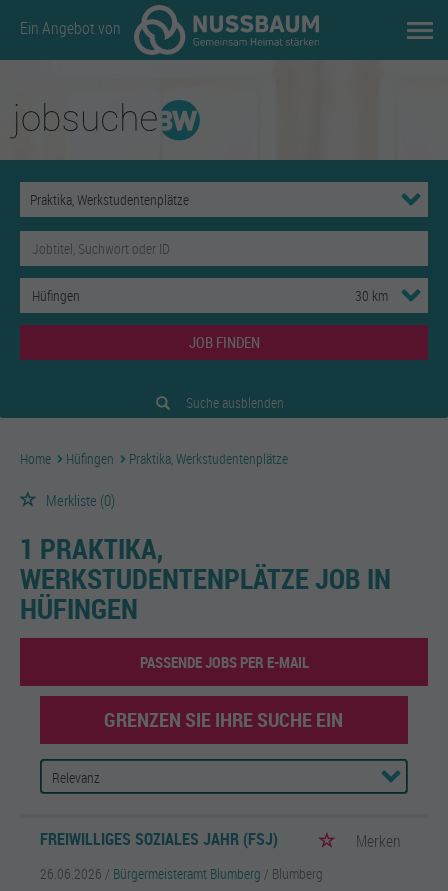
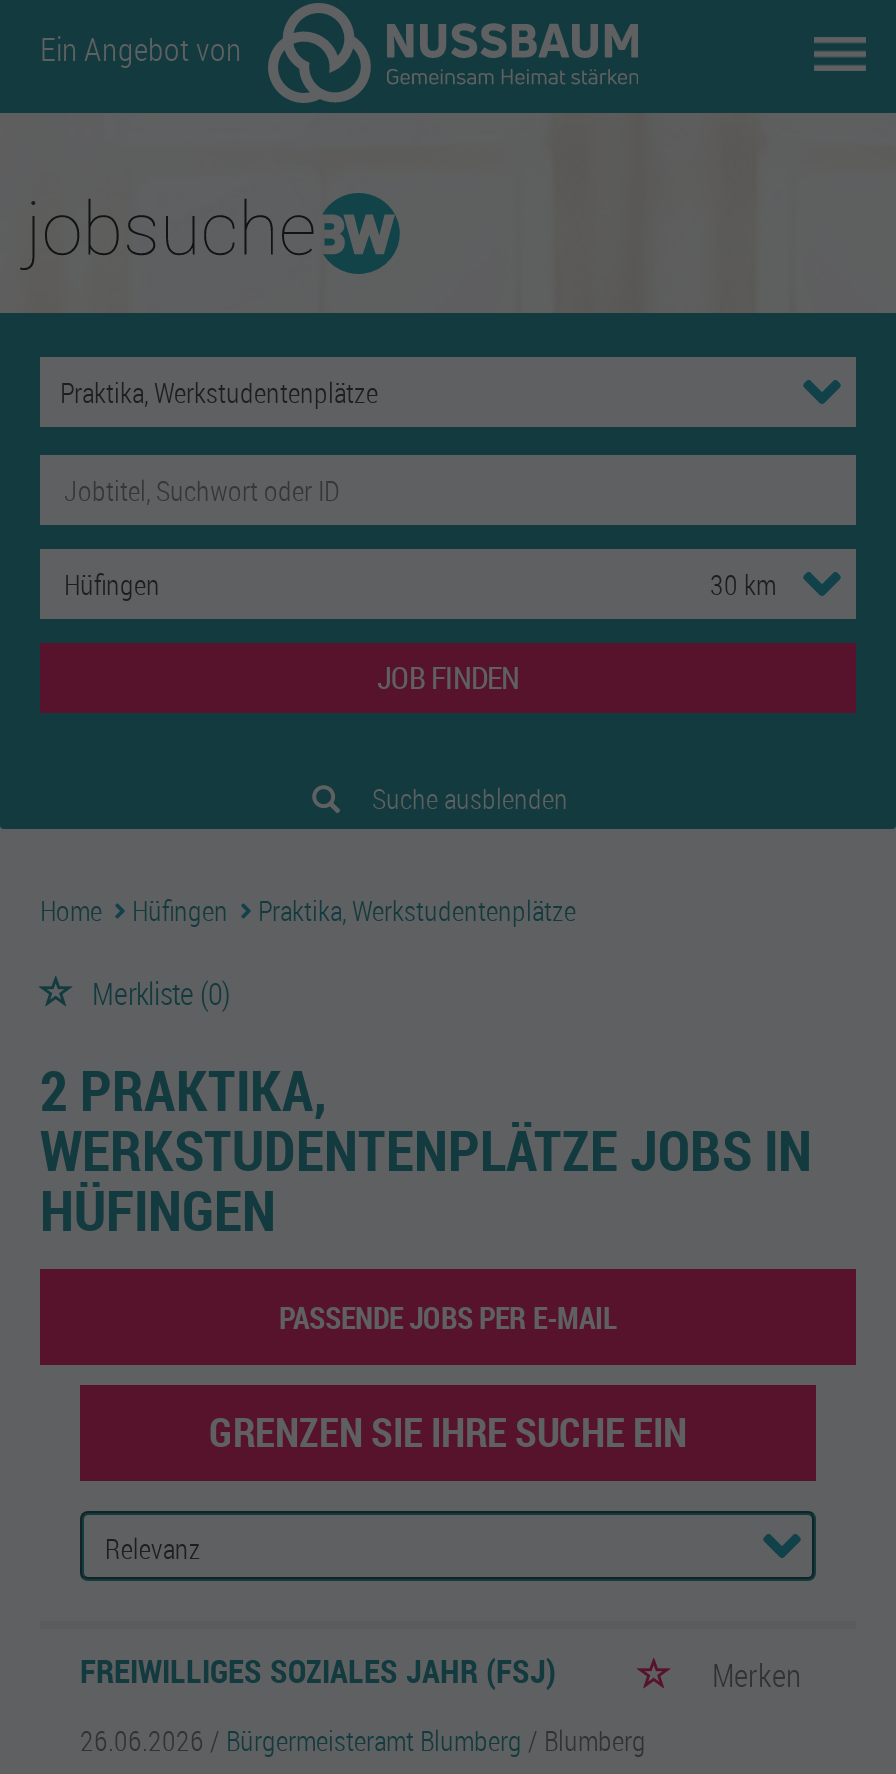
- 1 PRAKTIKA,
+ 2 PRAKTIKA,

- WERKSTUDENTENPLÄTZE JOB IN
+ WERKSTUDENTENPLÄTZE JOBS IN
